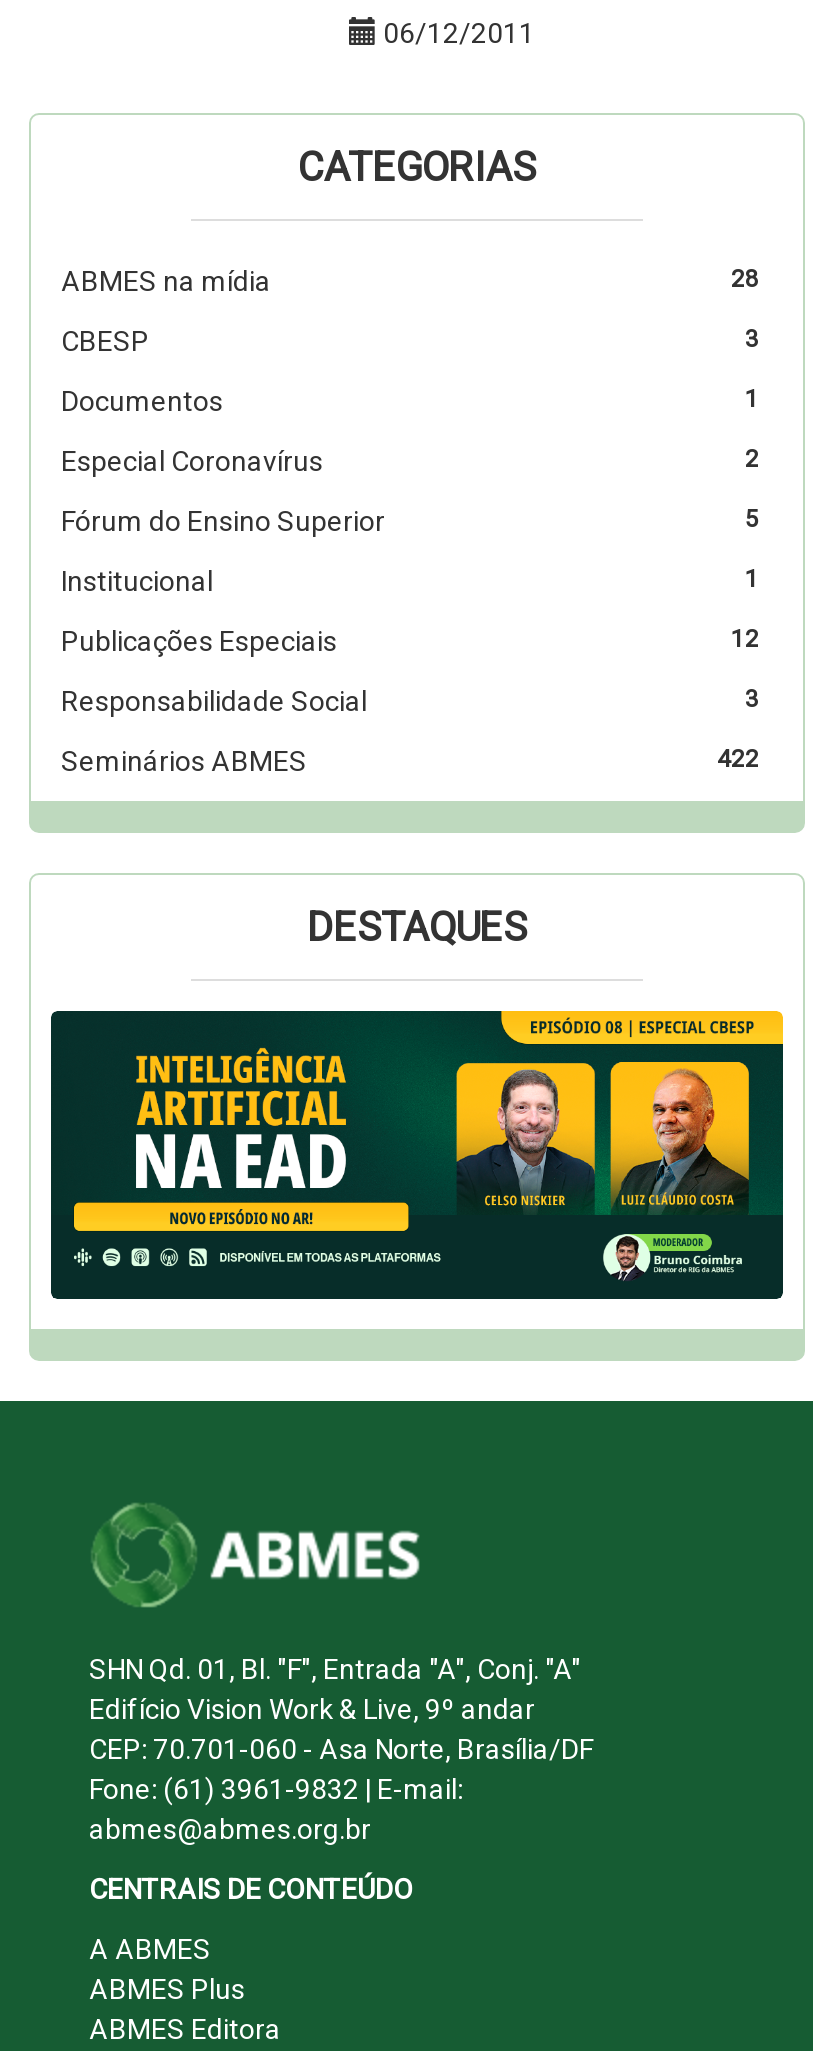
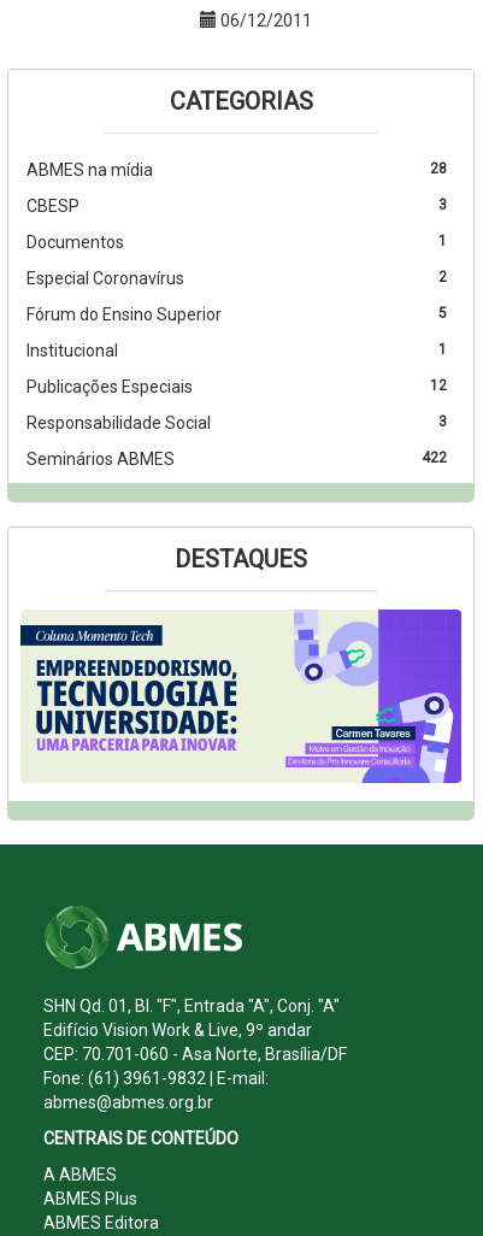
- [image]
+ [image]
